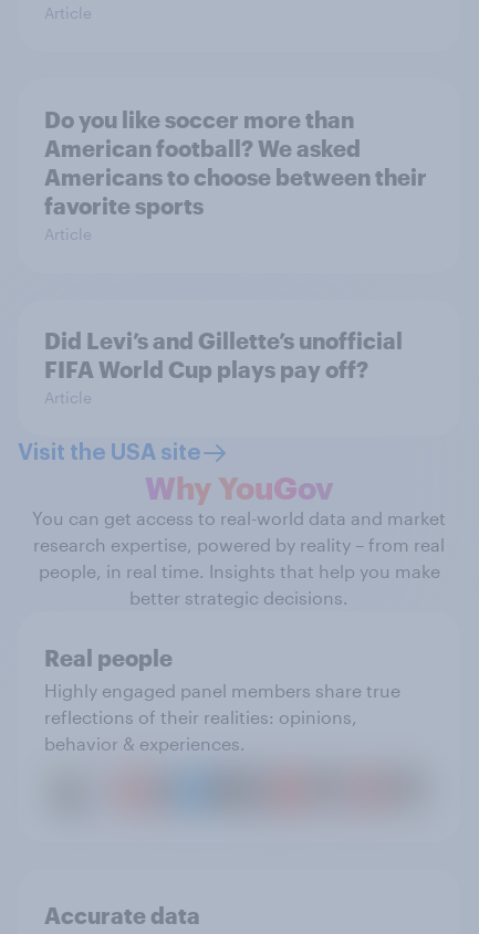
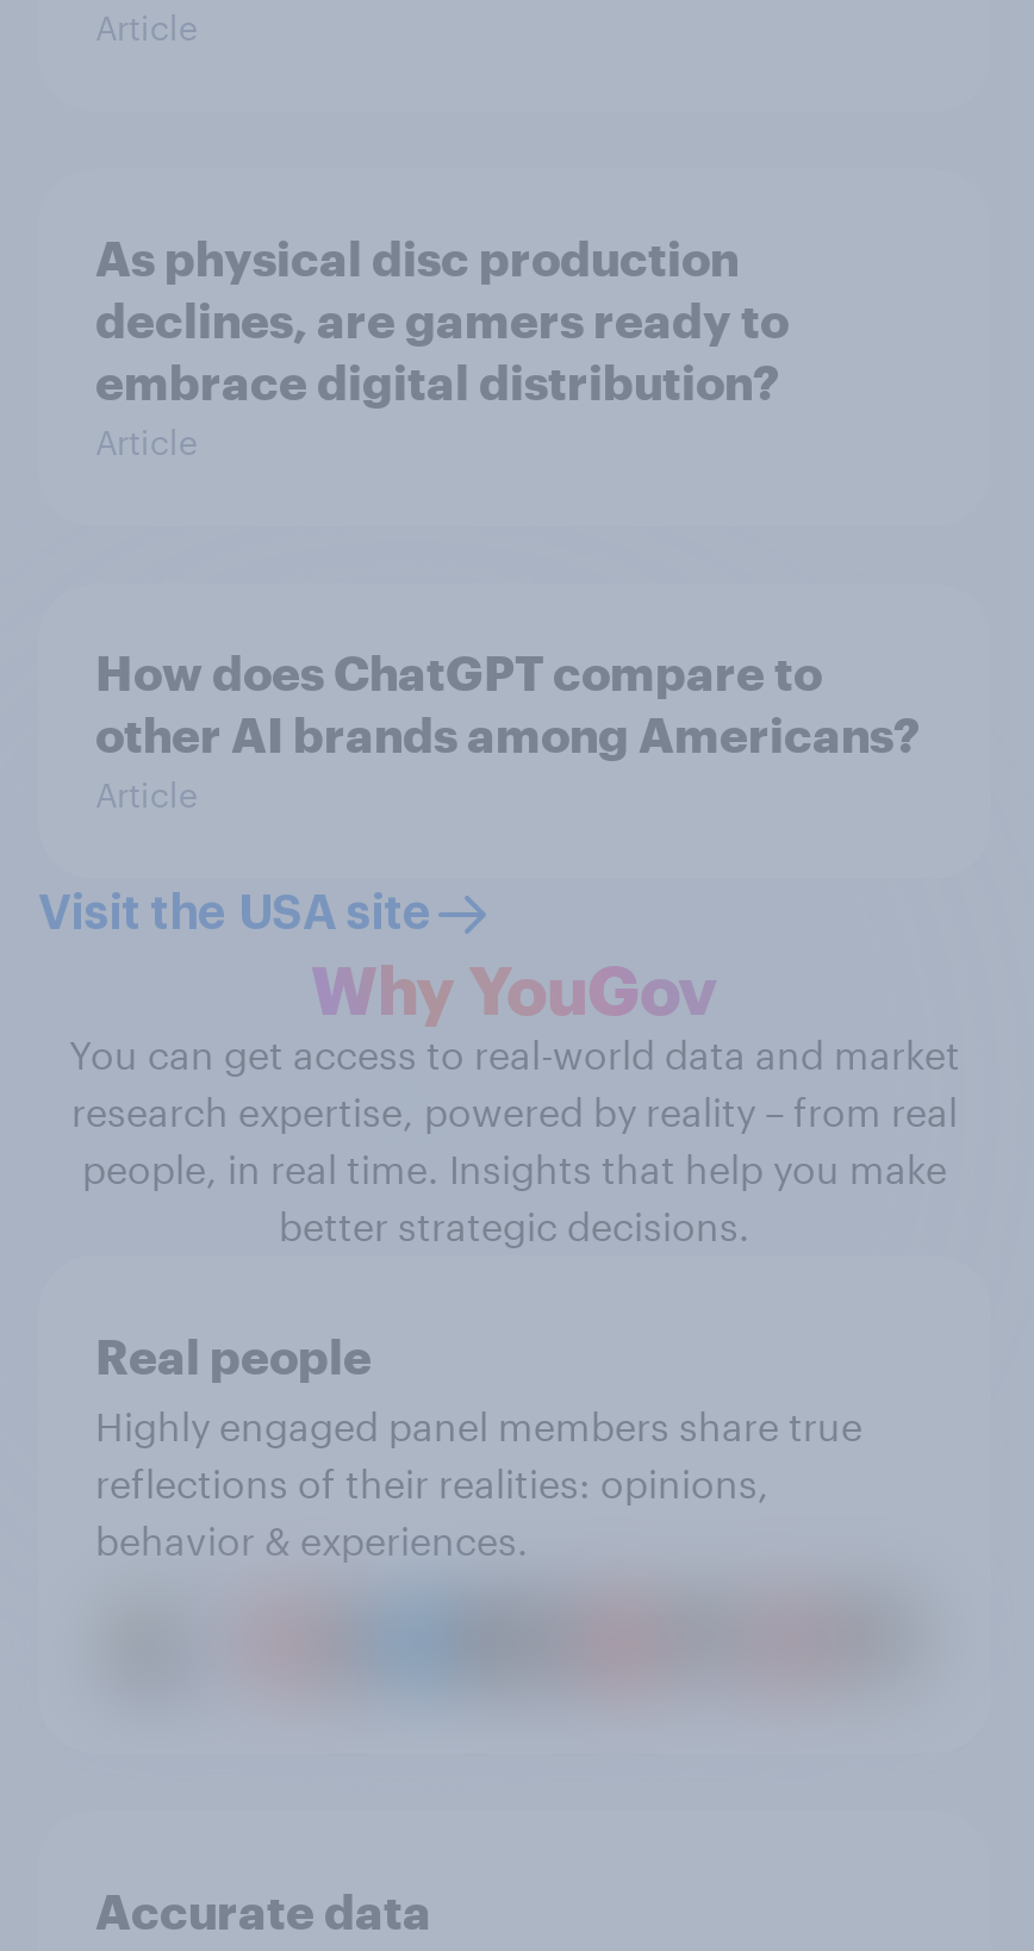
- Do you like soccer more than
- American football? We asked
- Americans to choose between their
- favorite sports
+ As physical disc production
+ declines, are gamers ready to
+ embrace digital distribution?

- Did Levi’s and Gillette’s unofficial
- FIFA World Cup plays pay off?
+ How does ChatGPT compare to
+ other AI brands among Americans?
